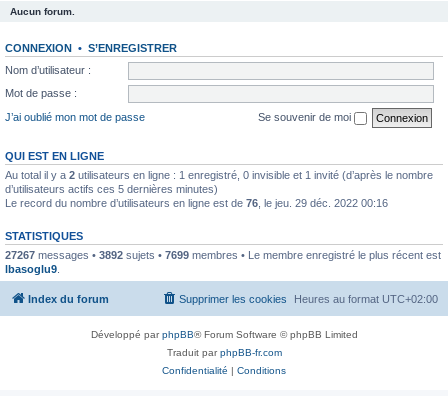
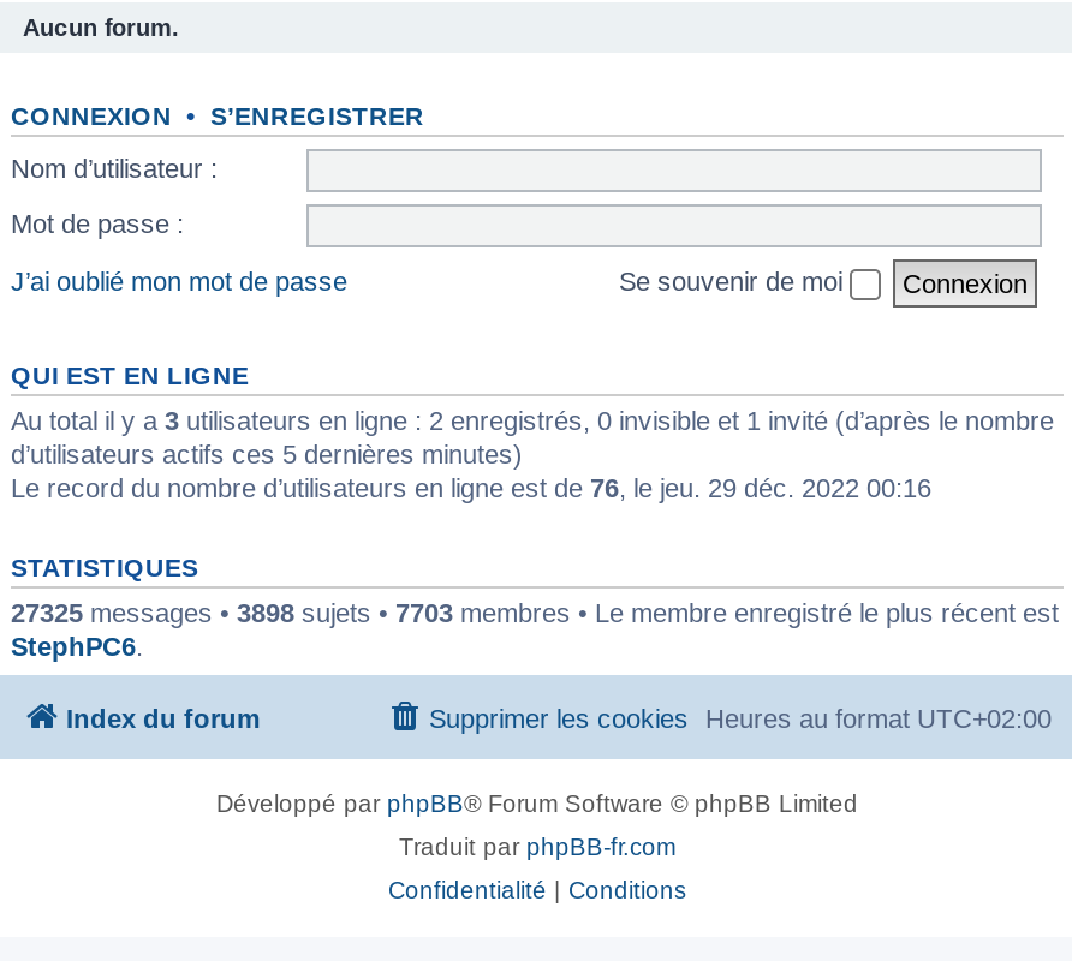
- Au total il y a 2 utilisateurs en ligne : 1 enregistré, 0 invisible et 1 invité (d’après le nombre
+ Au total il y a 3 utilisateurs en ligne : 2 enregistrés, 0 invisible et 1 invité (d’après le nombre

- 27267 messages • 3892 sujets • 7699 membres • Le membre enregistré le plus récent est
- lbasoglu9.
+ 27325 messages • 3898 sujets • 7703 membres • Le membre enregistré le plus récent est
+ StephPC6.
